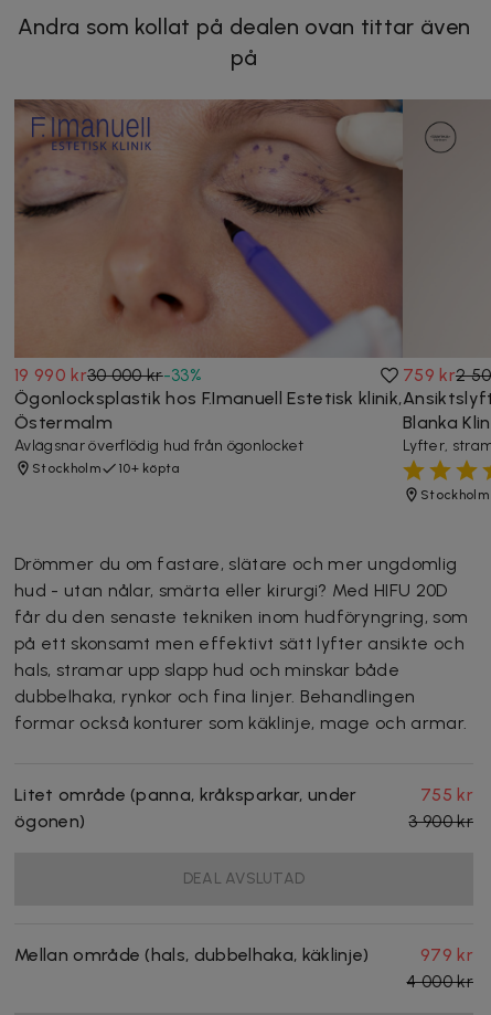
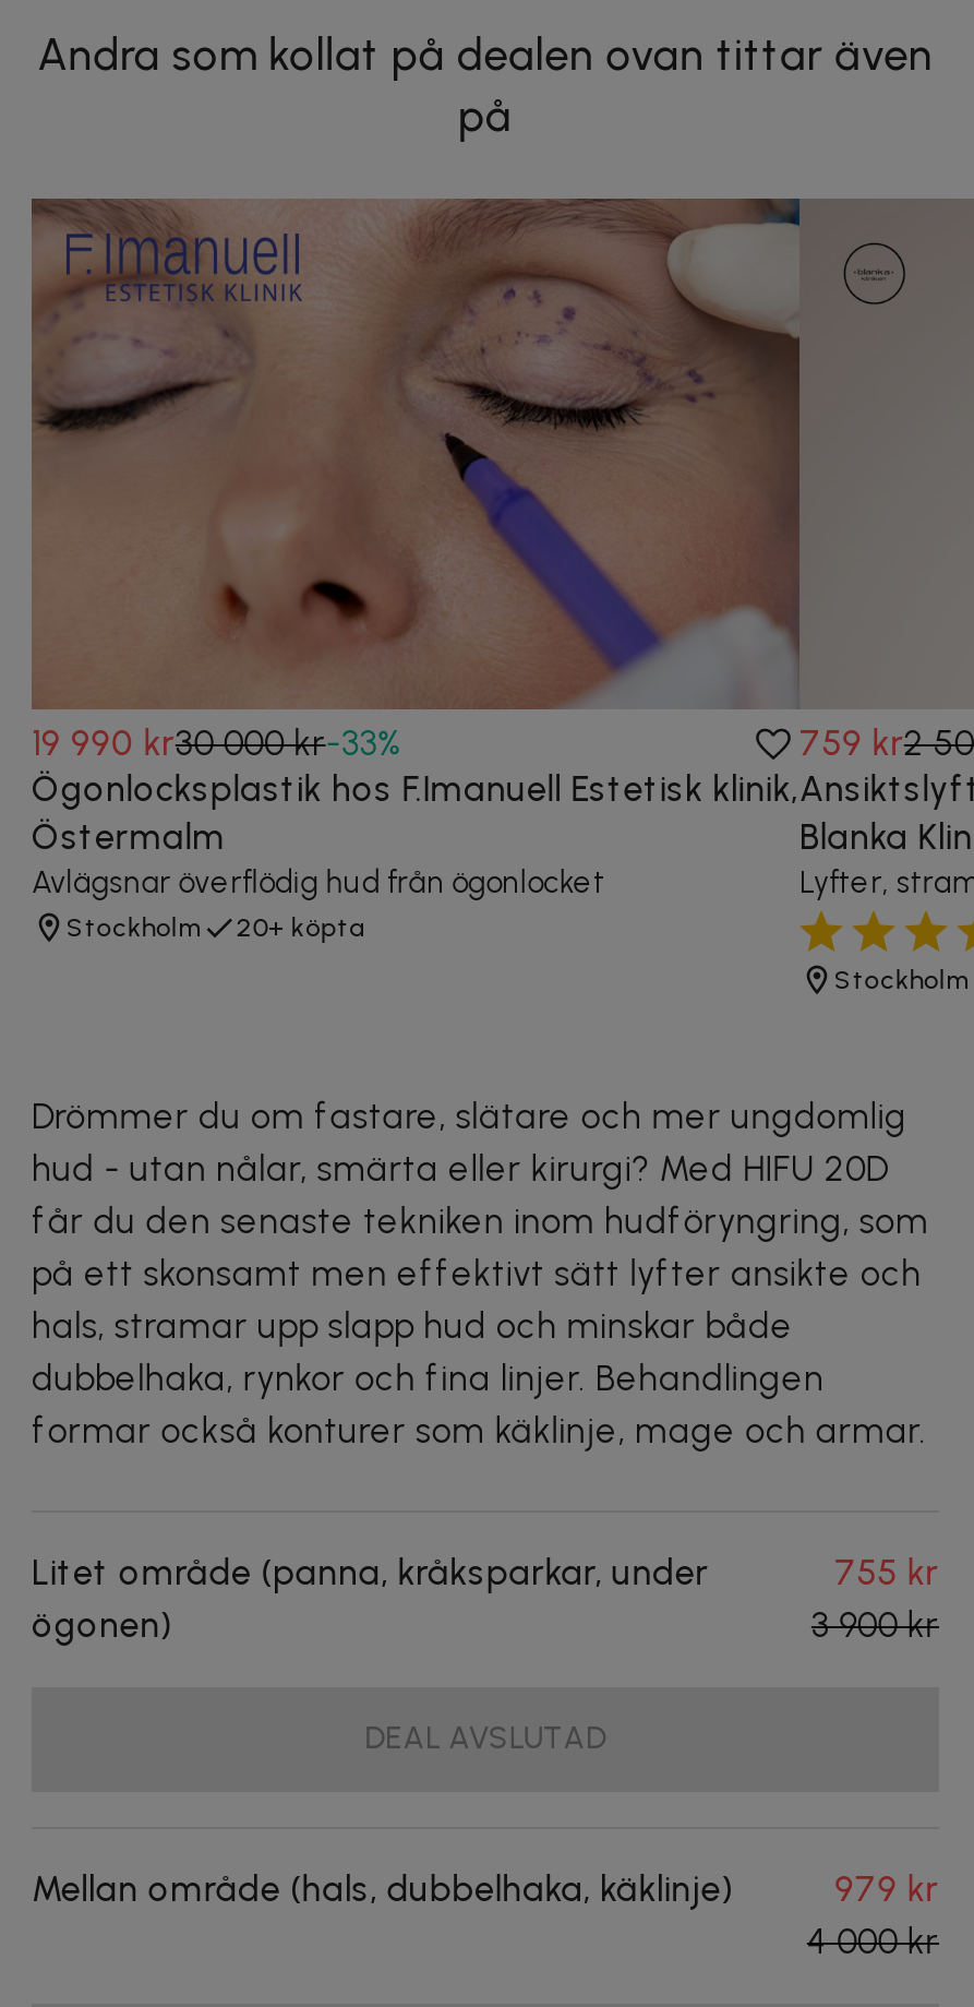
- Stockholm 10+ köpta
+ Stockholm 20+ köpta
